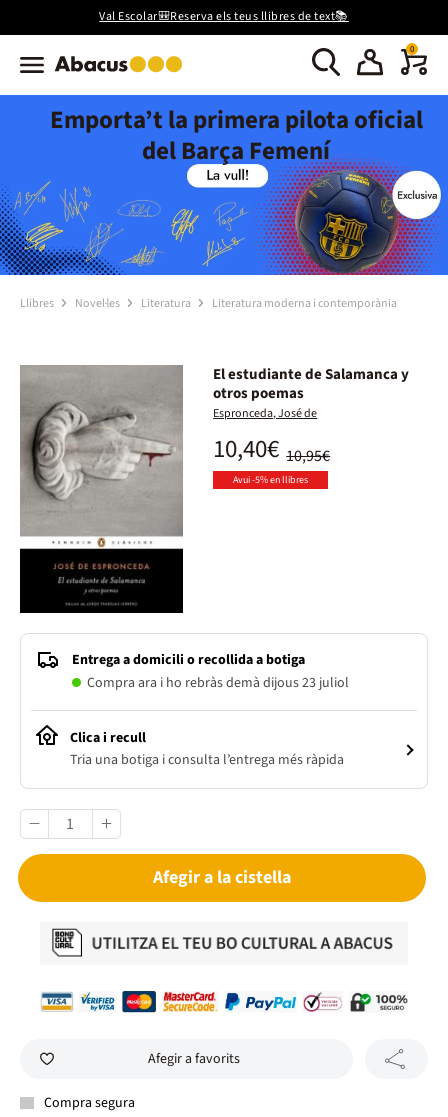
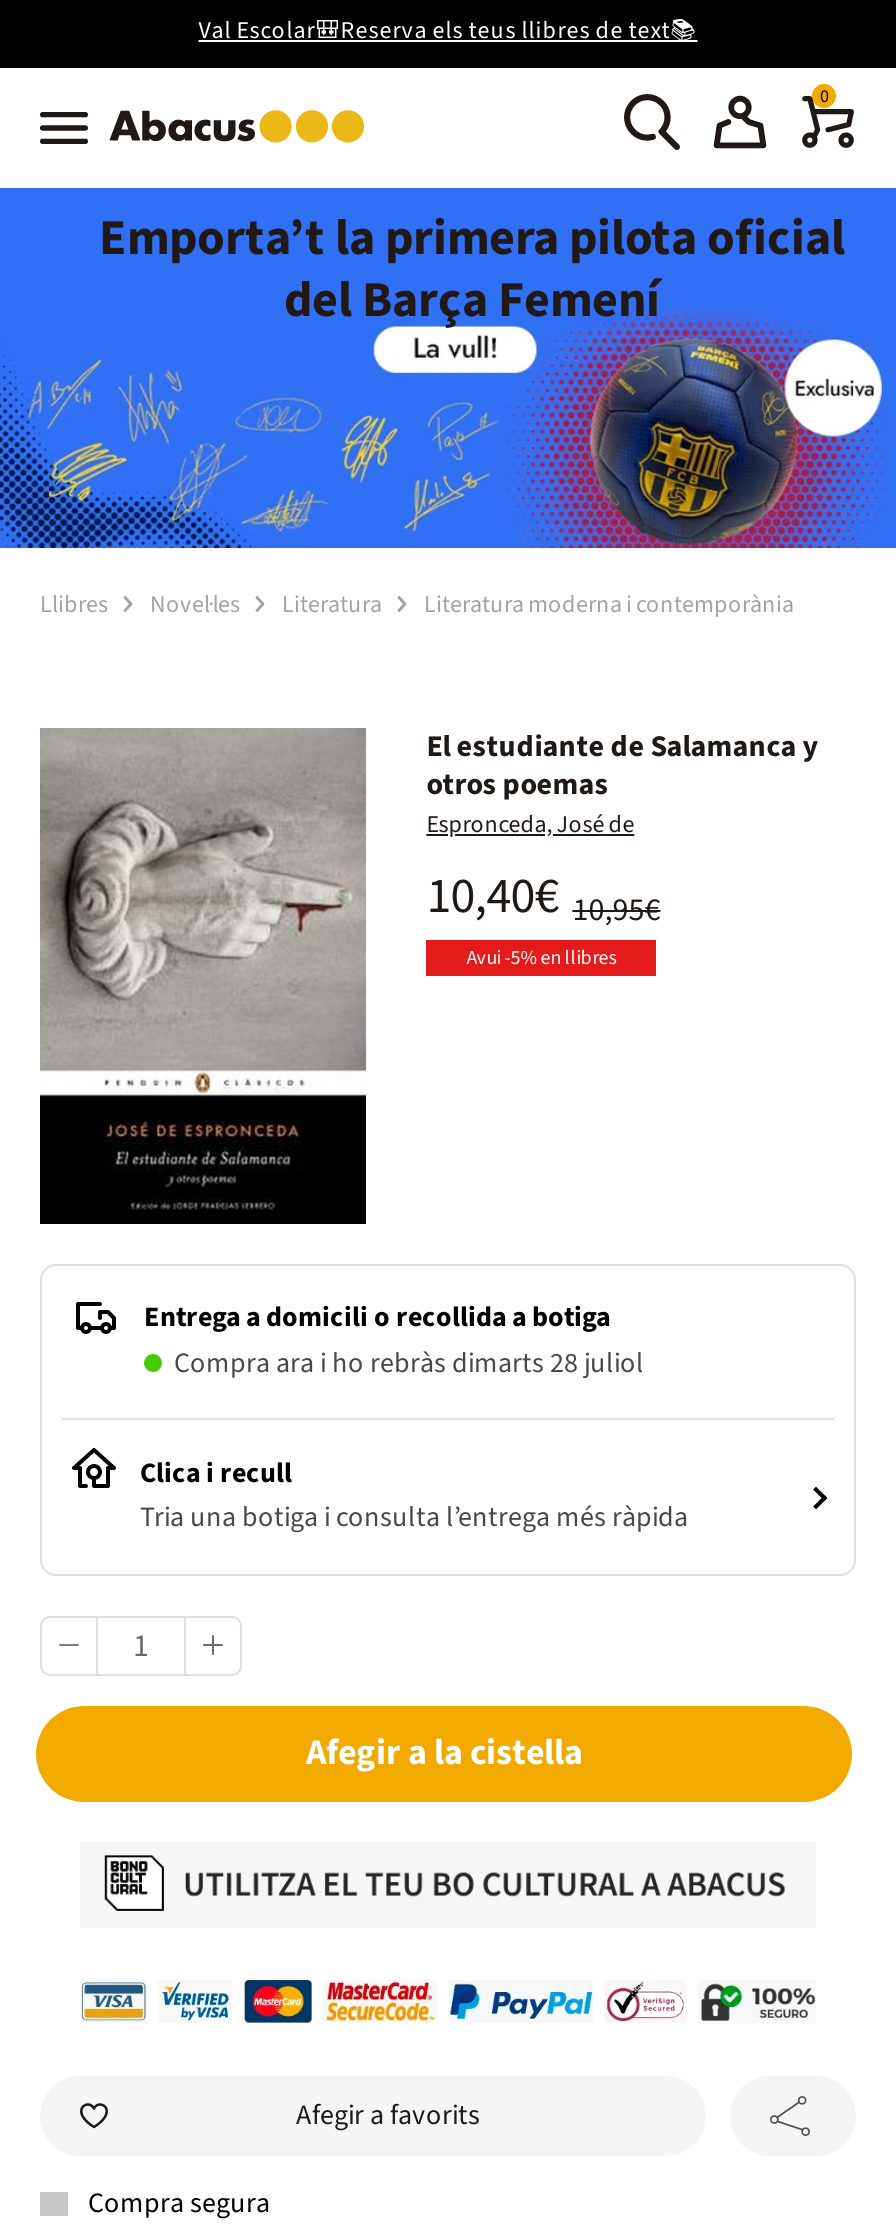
- Compra ara i ho rebràs demà dijous 23 juliol
+ Compra ara i ho rebràs dimarts 28 juliol
